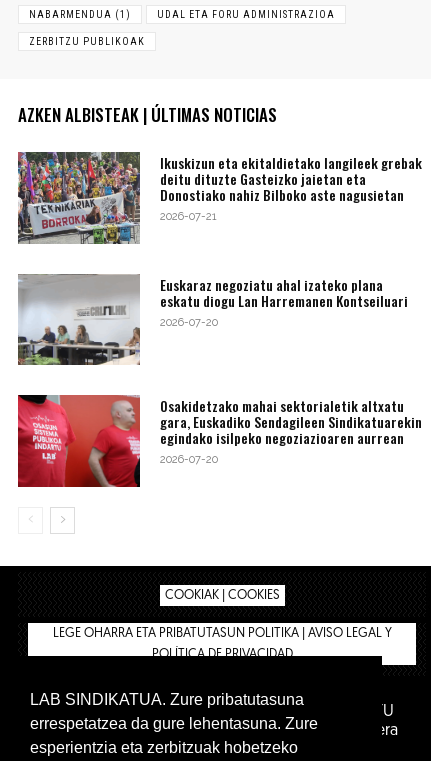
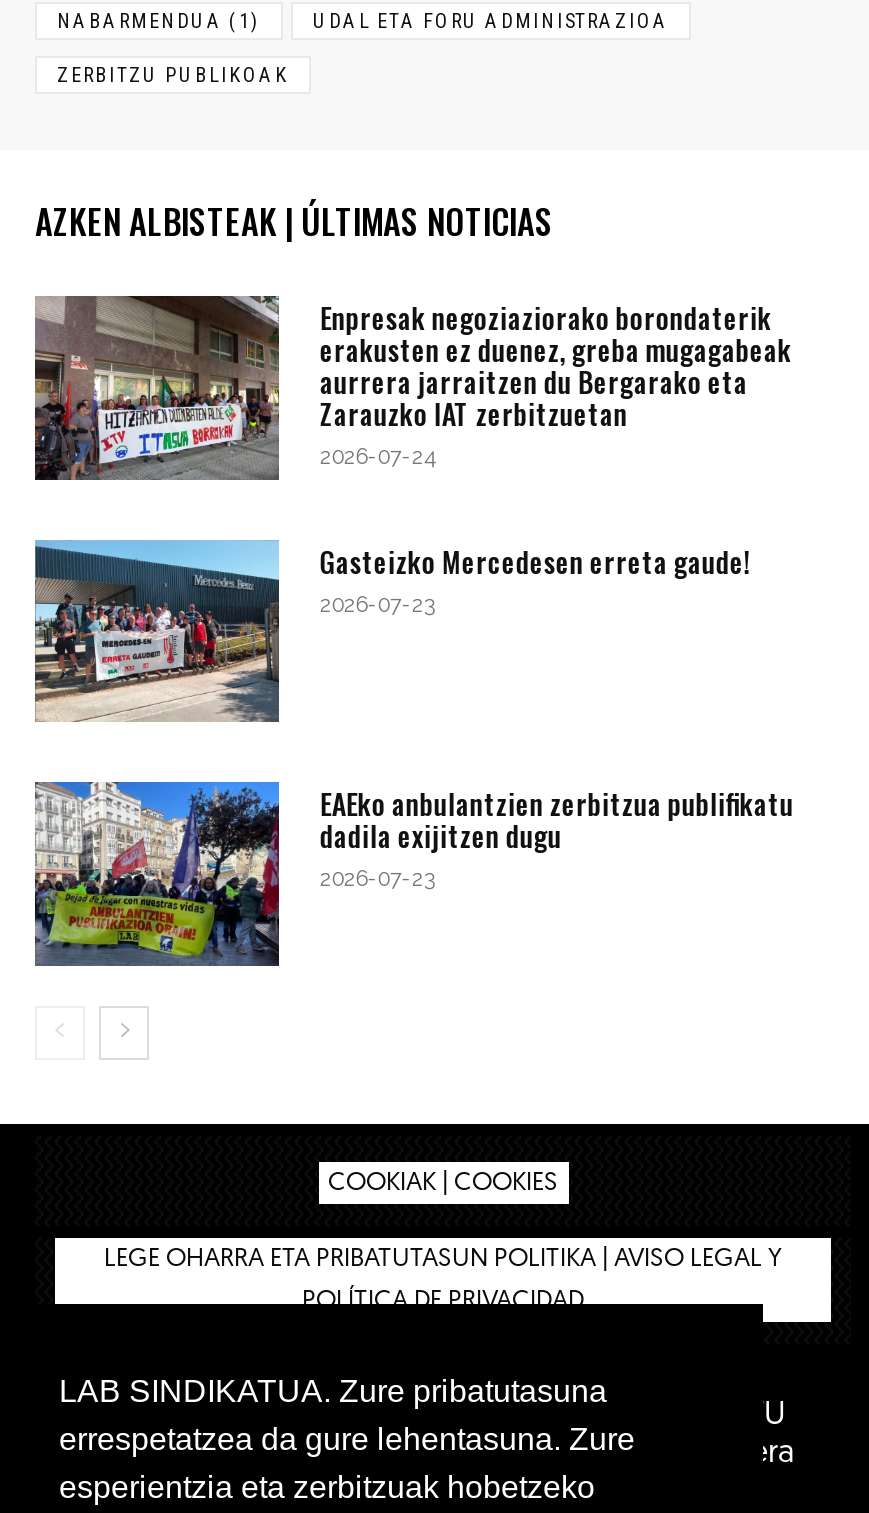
- [image]
- Ikuskizun eta ekitaldietako langileek grebak
- deitu dituzte Gasteizko jaietan eta
- Donostiako nahiz Bilboko aste nagusietan
- 2026-07-21
+ [image]
+ Enpresak negoziaziorako borondaterik
+ erakusten ez duenez, greba mugagabeak
+ aurrera jarraitzen du Bergarako eta
+ Zarauzko IAT zerbitzuetan
+ 2026-07-24

- [image]
- Euskaraz negoziatu ahal izateko plana
- eskatu diogu Lan Harremanen Kontseiluari
- 2026-07-20
+ [image]
+ Gasteizko Mercedesen erreta gaude!
+ 2026-07-23

- [image]
- Osakidetzako mahai sektorialetik altxatu
- gara, Euskadiko Sendagileen Sindikatuarekin
- egindako isilpeko negoziazioaren aurrean
- 2026-07-20
+ [image]
+ EAEko anbulantzien zerbitzua publifikatu
+ dadila exijitzen dugu
+ 2026-07-23
